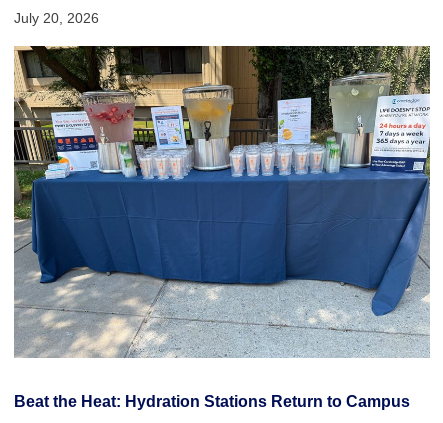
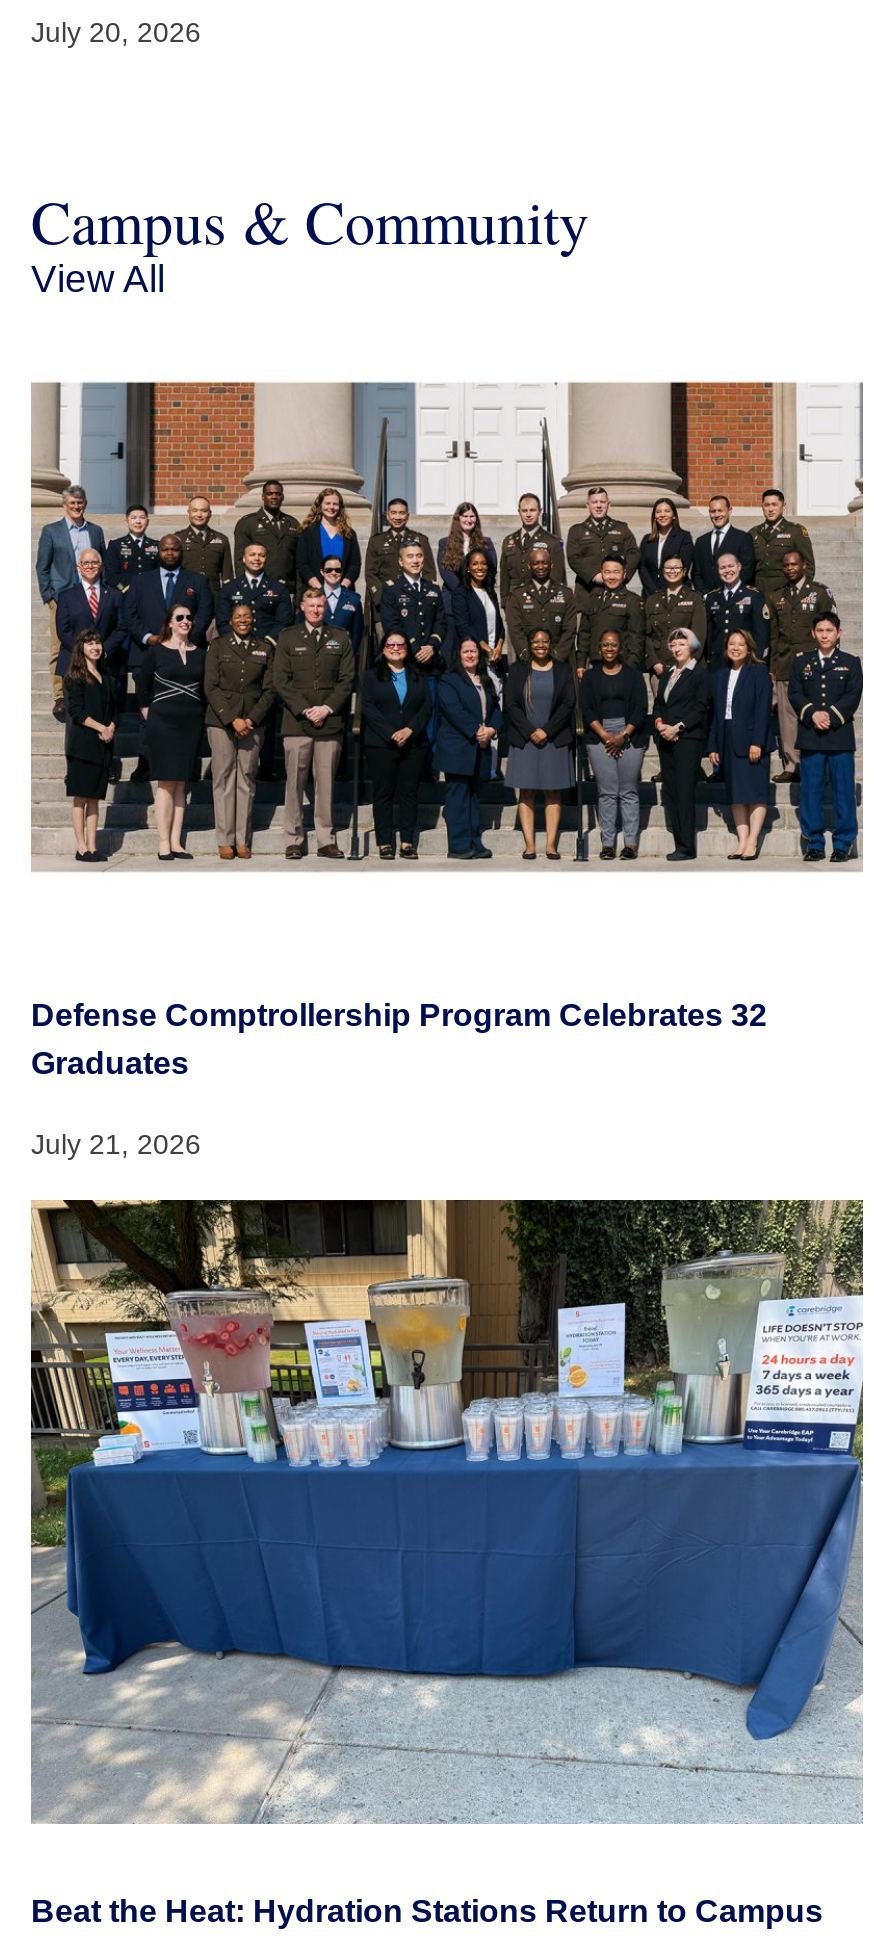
+ [image]

+ Campus & Community
+ View All

+ Defense Comptrollership Program Celebrates 32
+ Graduates
+ July 21, 2026
